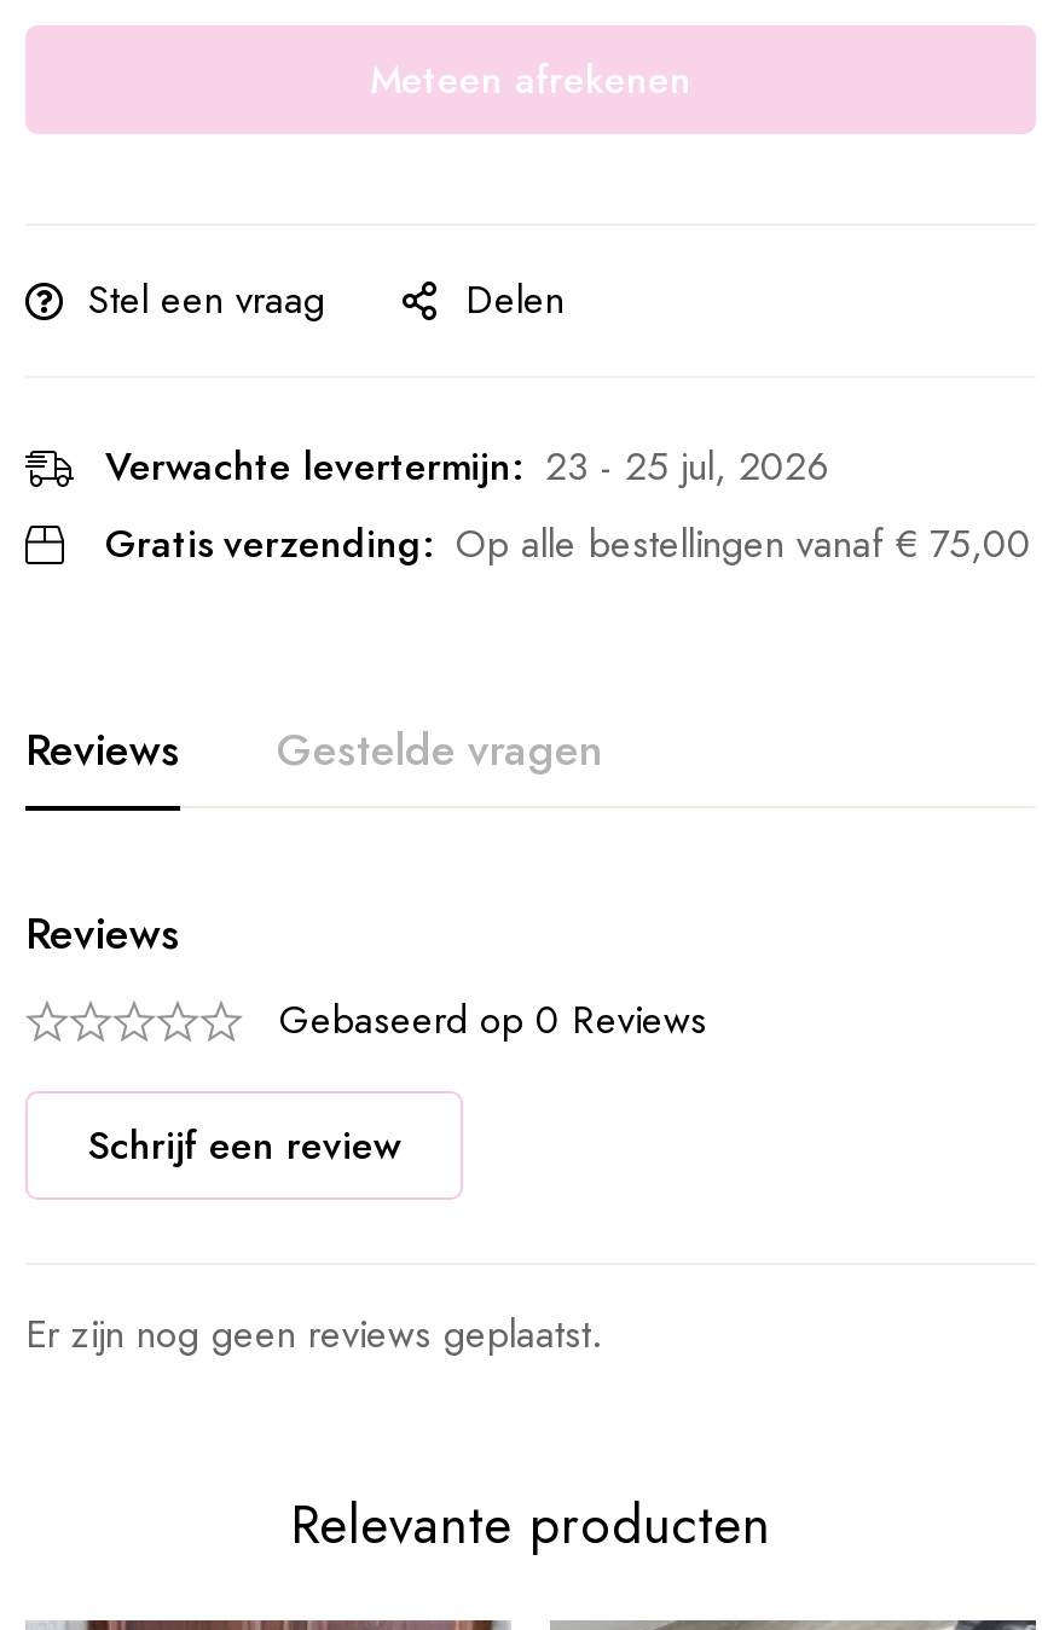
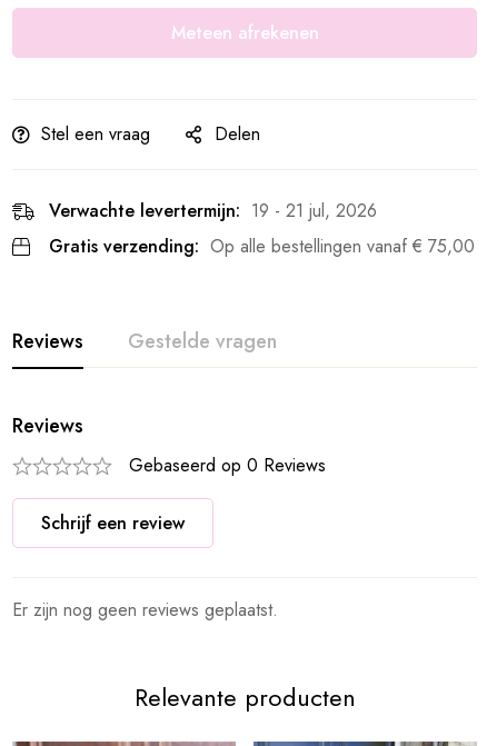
- Verwachte levertermijn: 23 - 25 jul, 2026
+ Verwachte levertermijn: 19 - 21 jul, 2026
